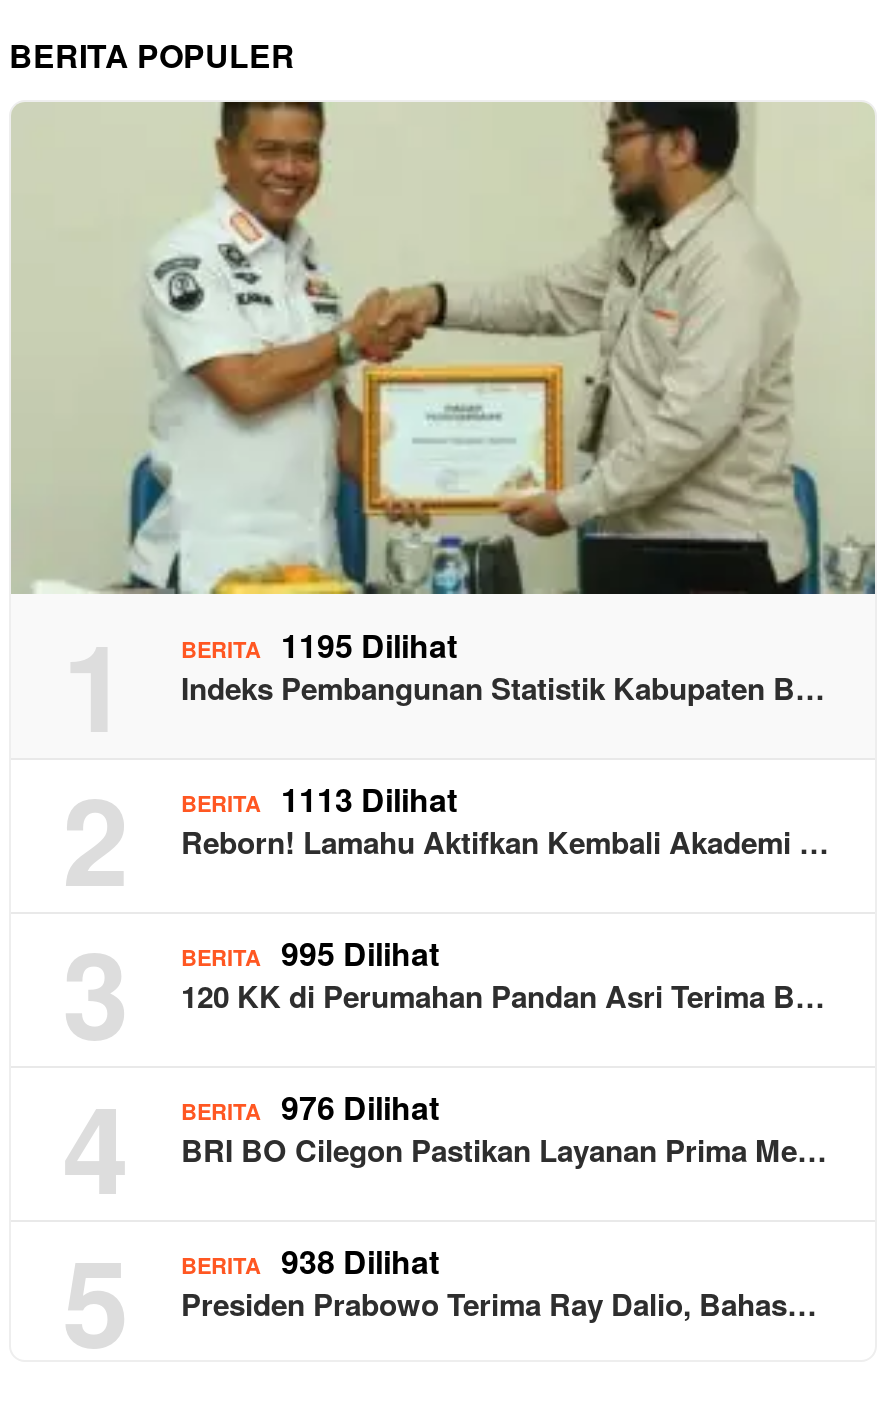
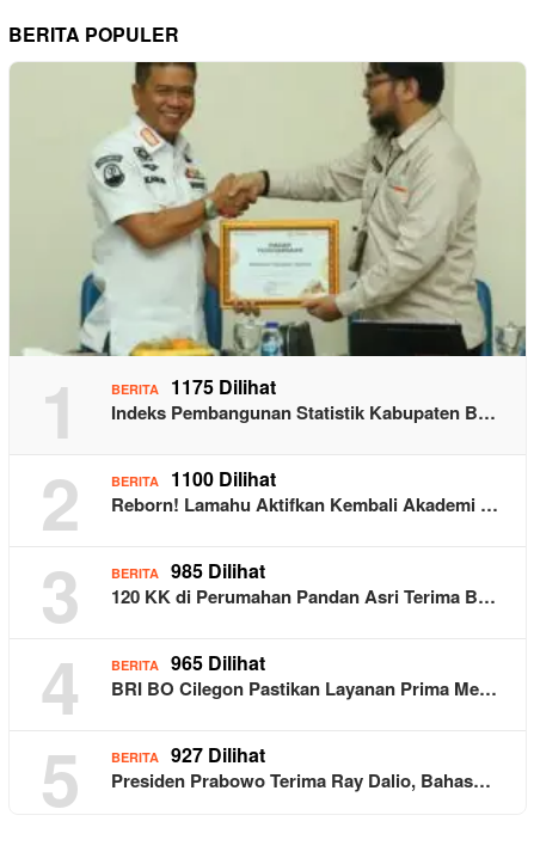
- BERITA 1195 Dilihat
+ BERITA 1175 Dilihat

- BERITA 1113 Dilihat
+ BERITA 1100 Dilihat

- BERITA 995 Dilihat
+ BERITA 985 Dilihat

- BERITA 976 Dilihat
+ BERITA 965 Dilihat

- BERITA 938 Dilihat
+ BERITA 927 Dilihat
